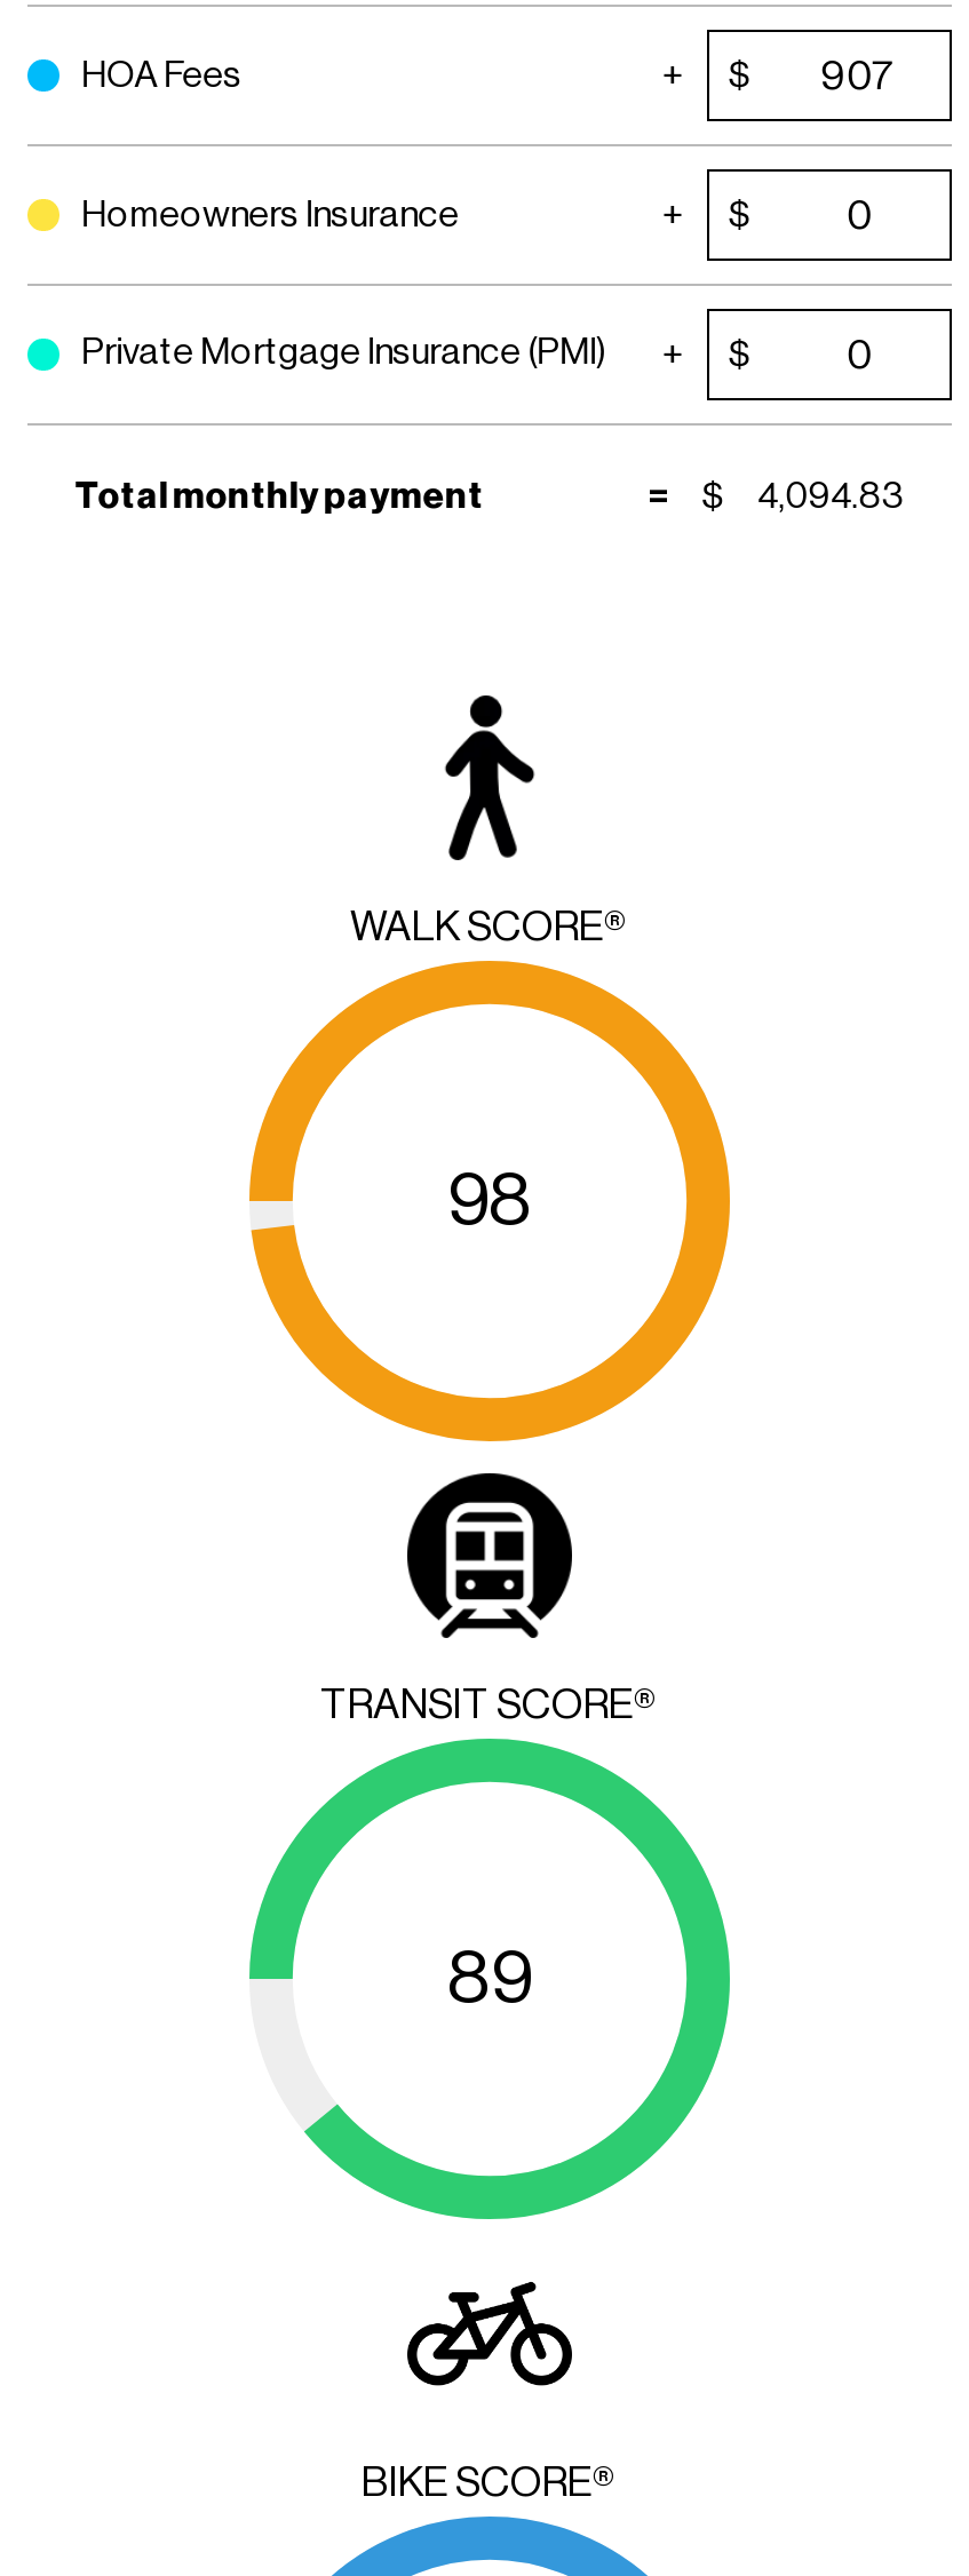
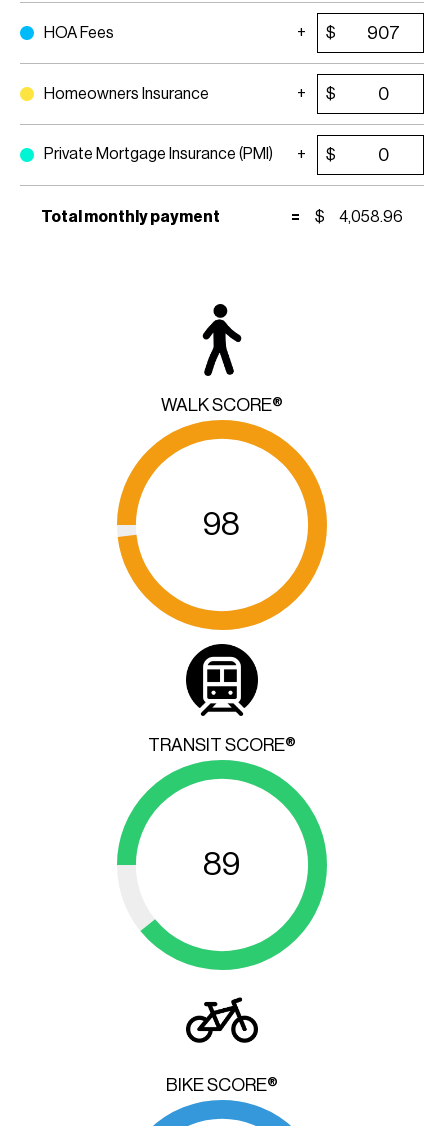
- 4,094.83
+ 4,058.96
